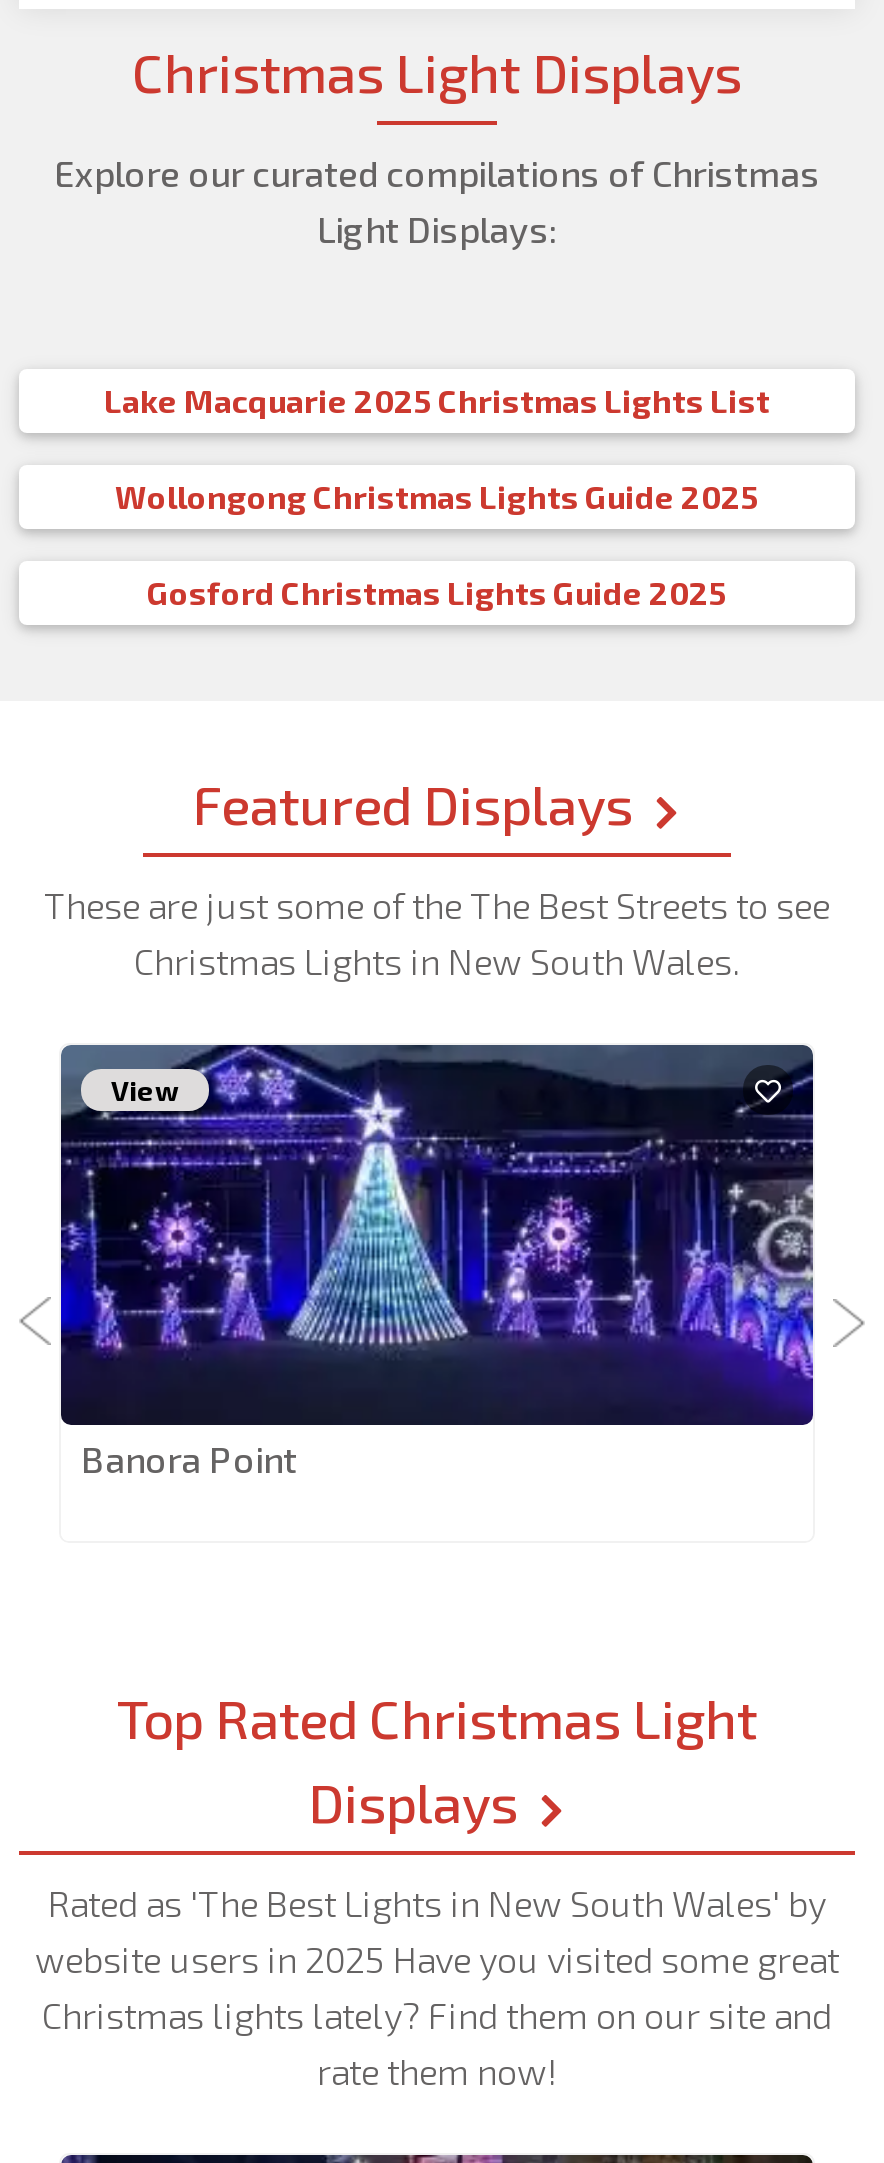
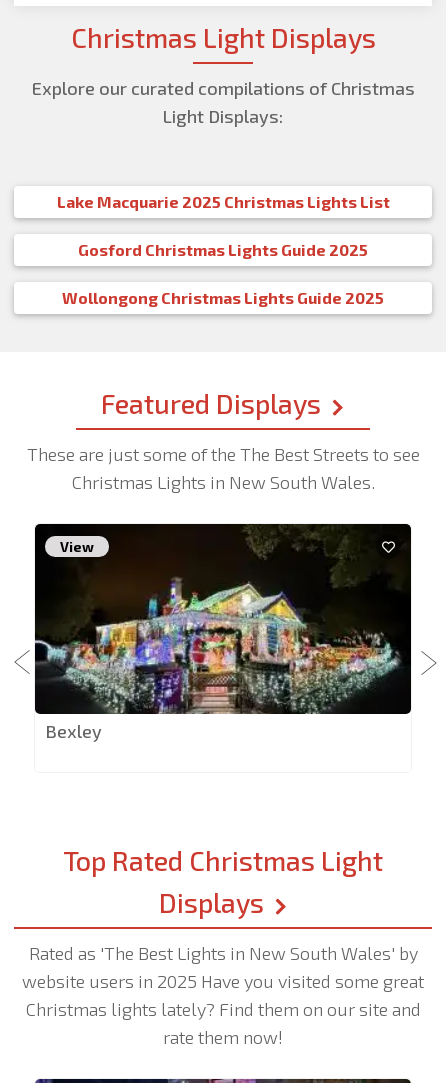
moved down: Wollongong Christmas Lights Guide 2025

moved up: Gosford Christmas Lights Guide 2025

- [image]
- Banora Point
+ [image]
+ Bexley
